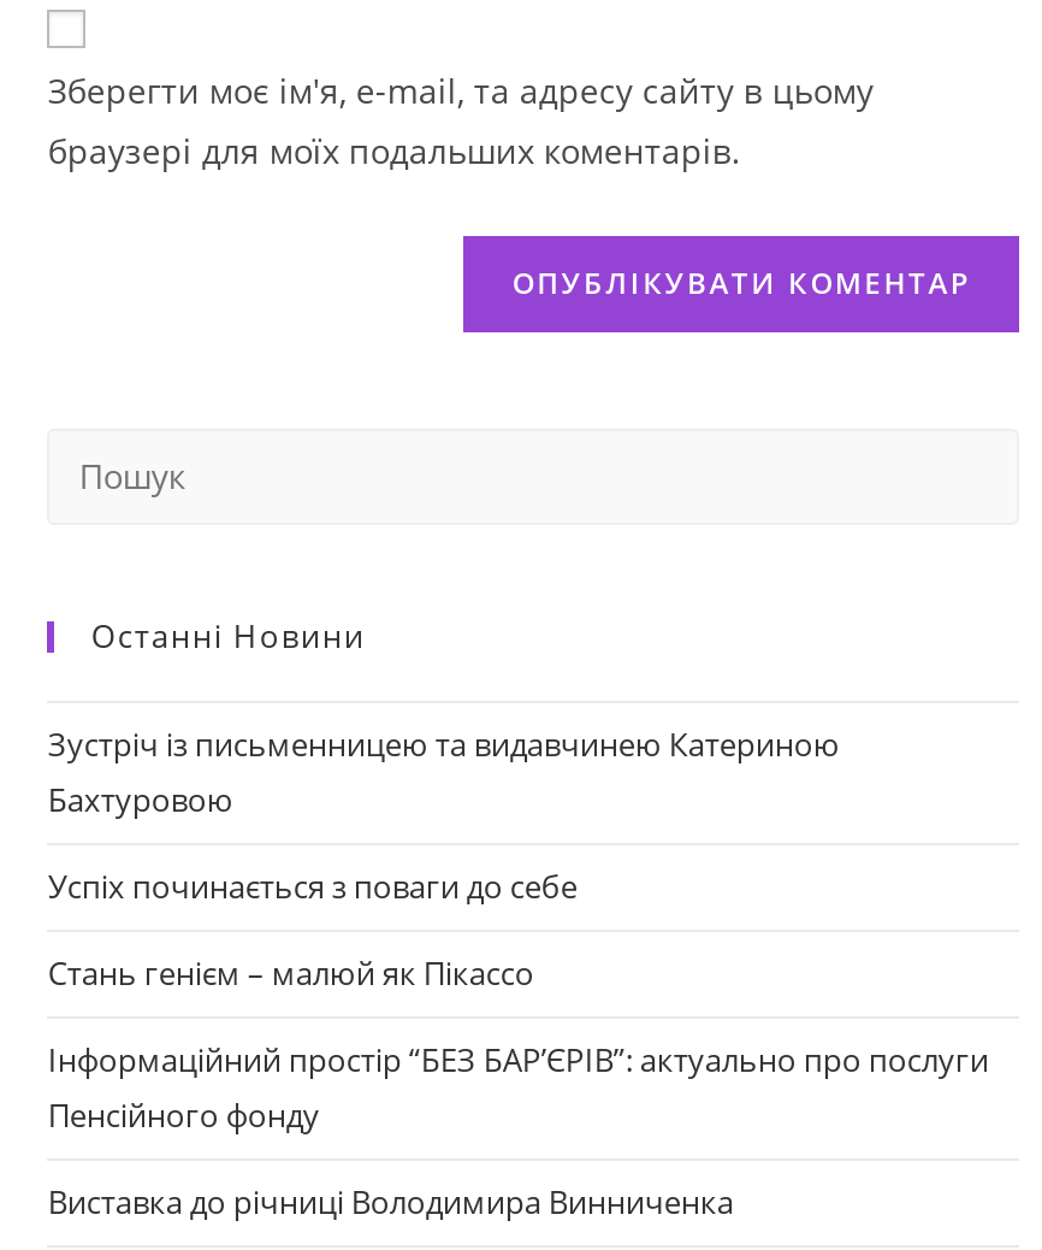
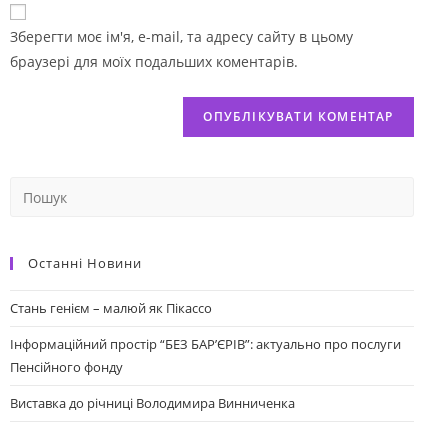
- Зустріч із письменницею та видавчинею Катериною
- Бахтуровою
- Успіх починається з поваги до себе
